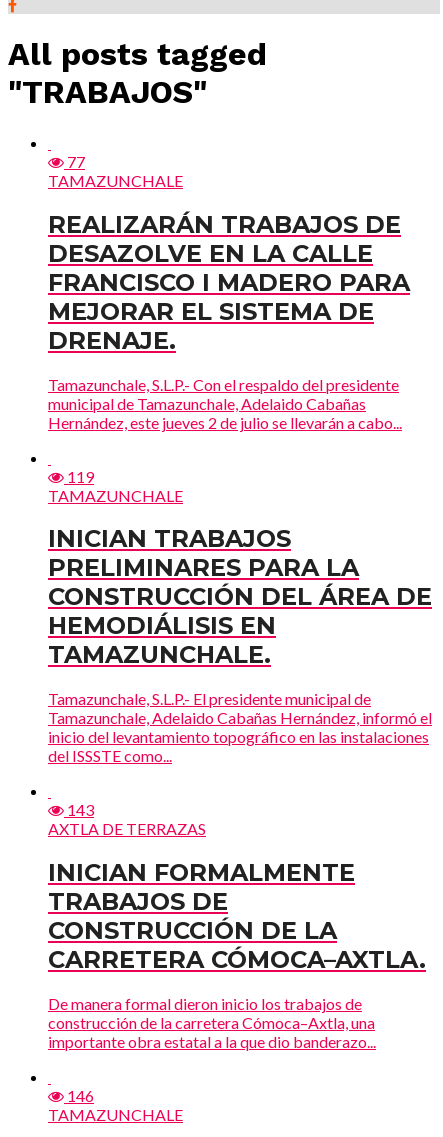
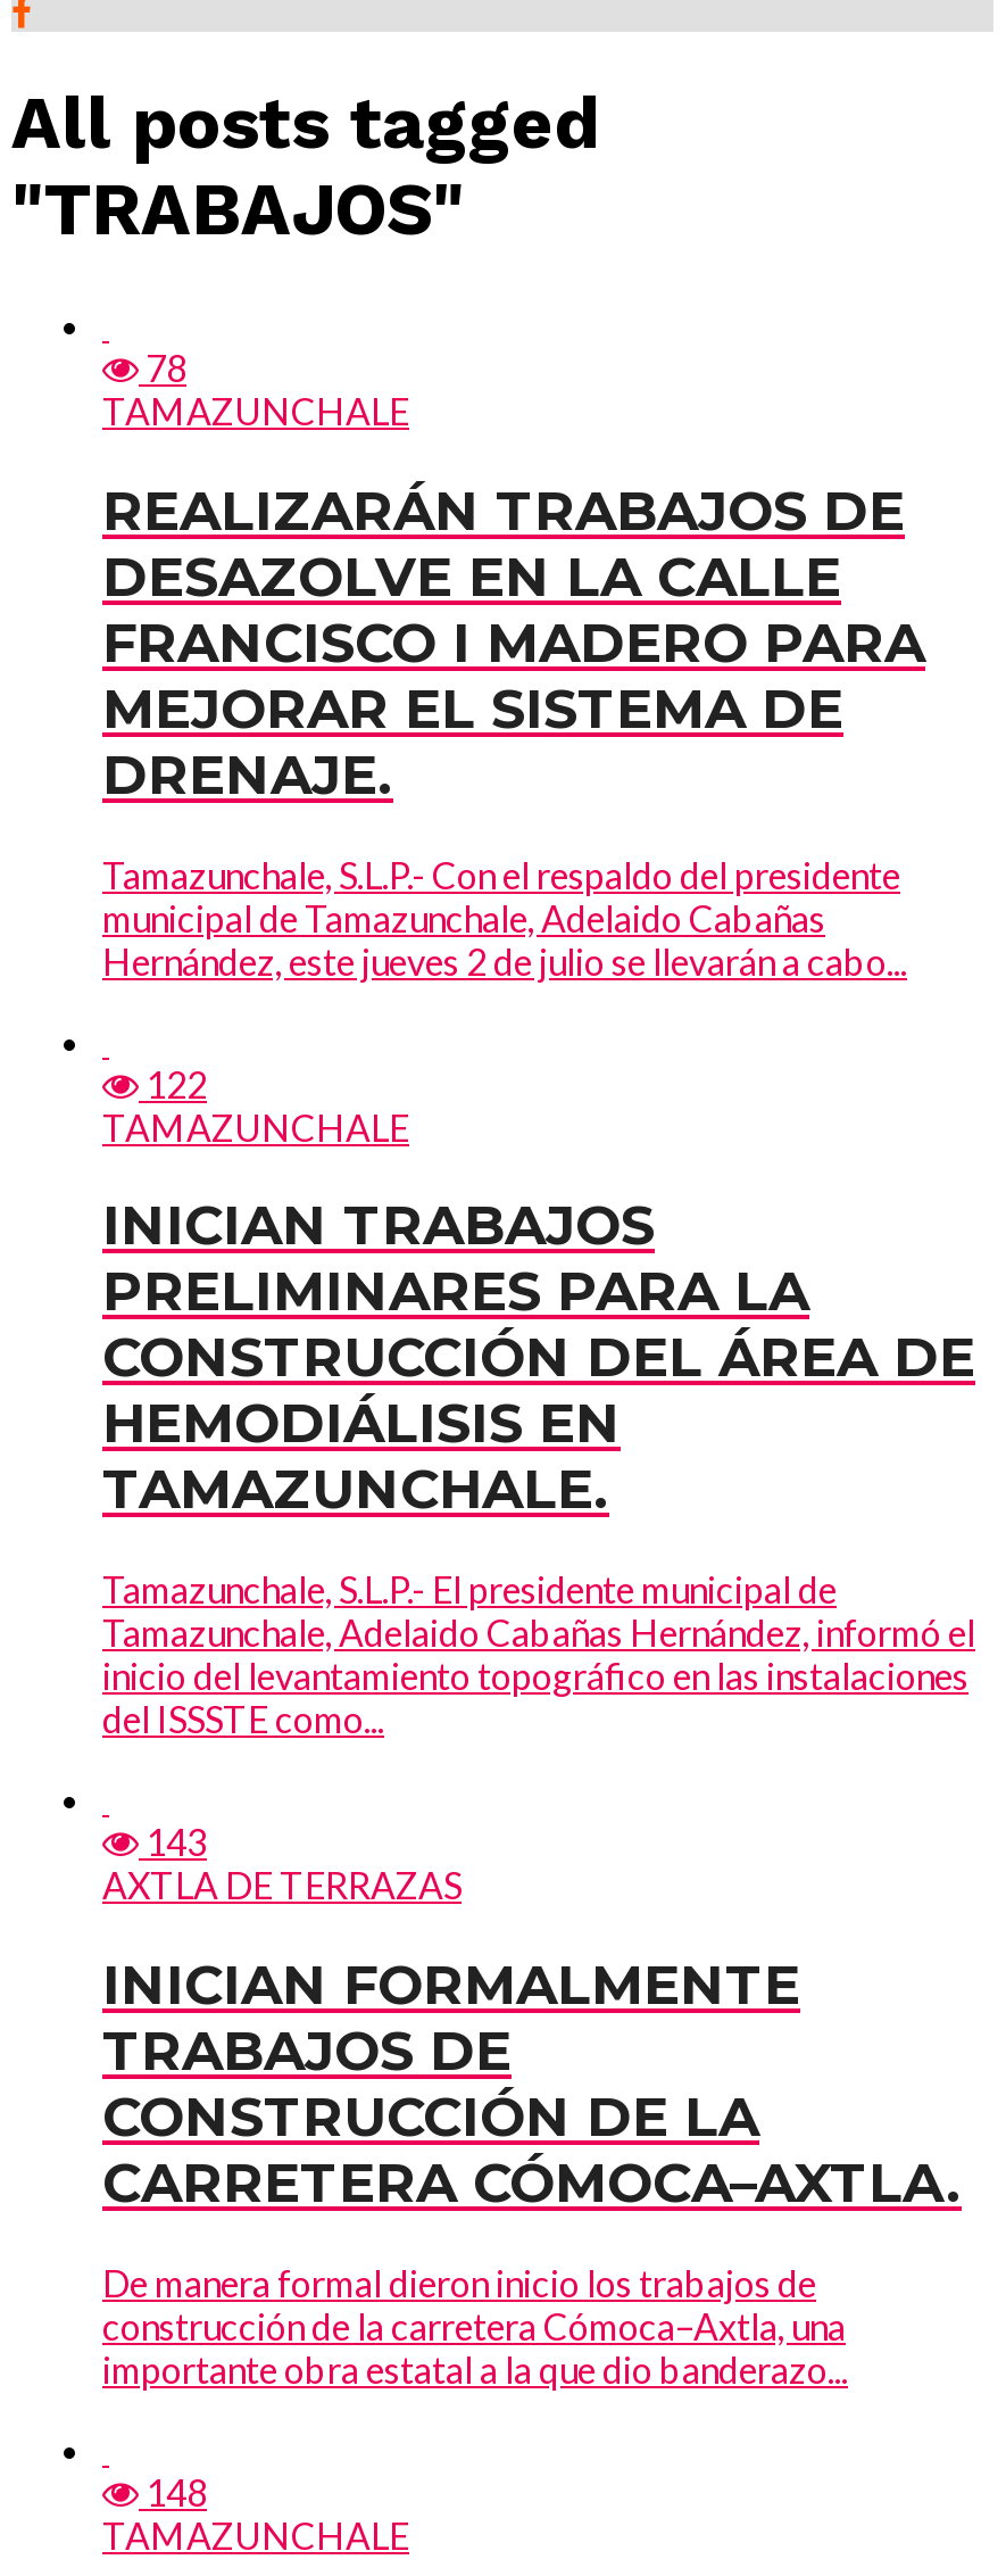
- 77
+ 78

- 119
+ 122

- 146
+ 148
